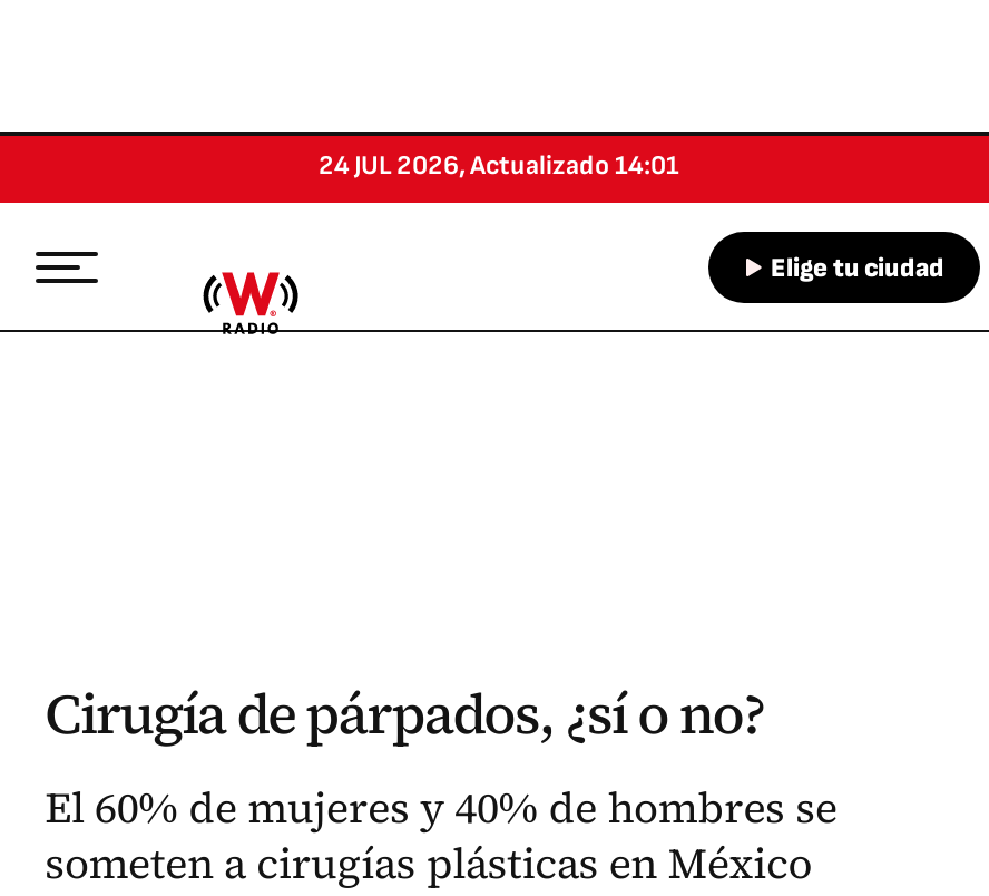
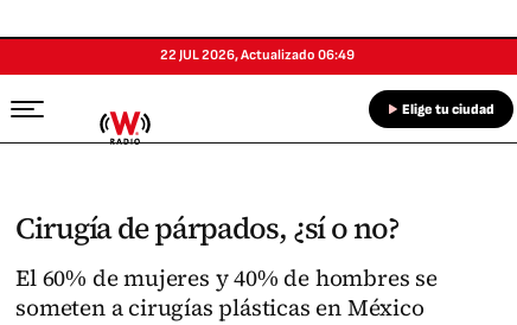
- 24 JUL 2026,Actualizado 14:01
+ 22 JUL 2026,Actualizado 06:49
